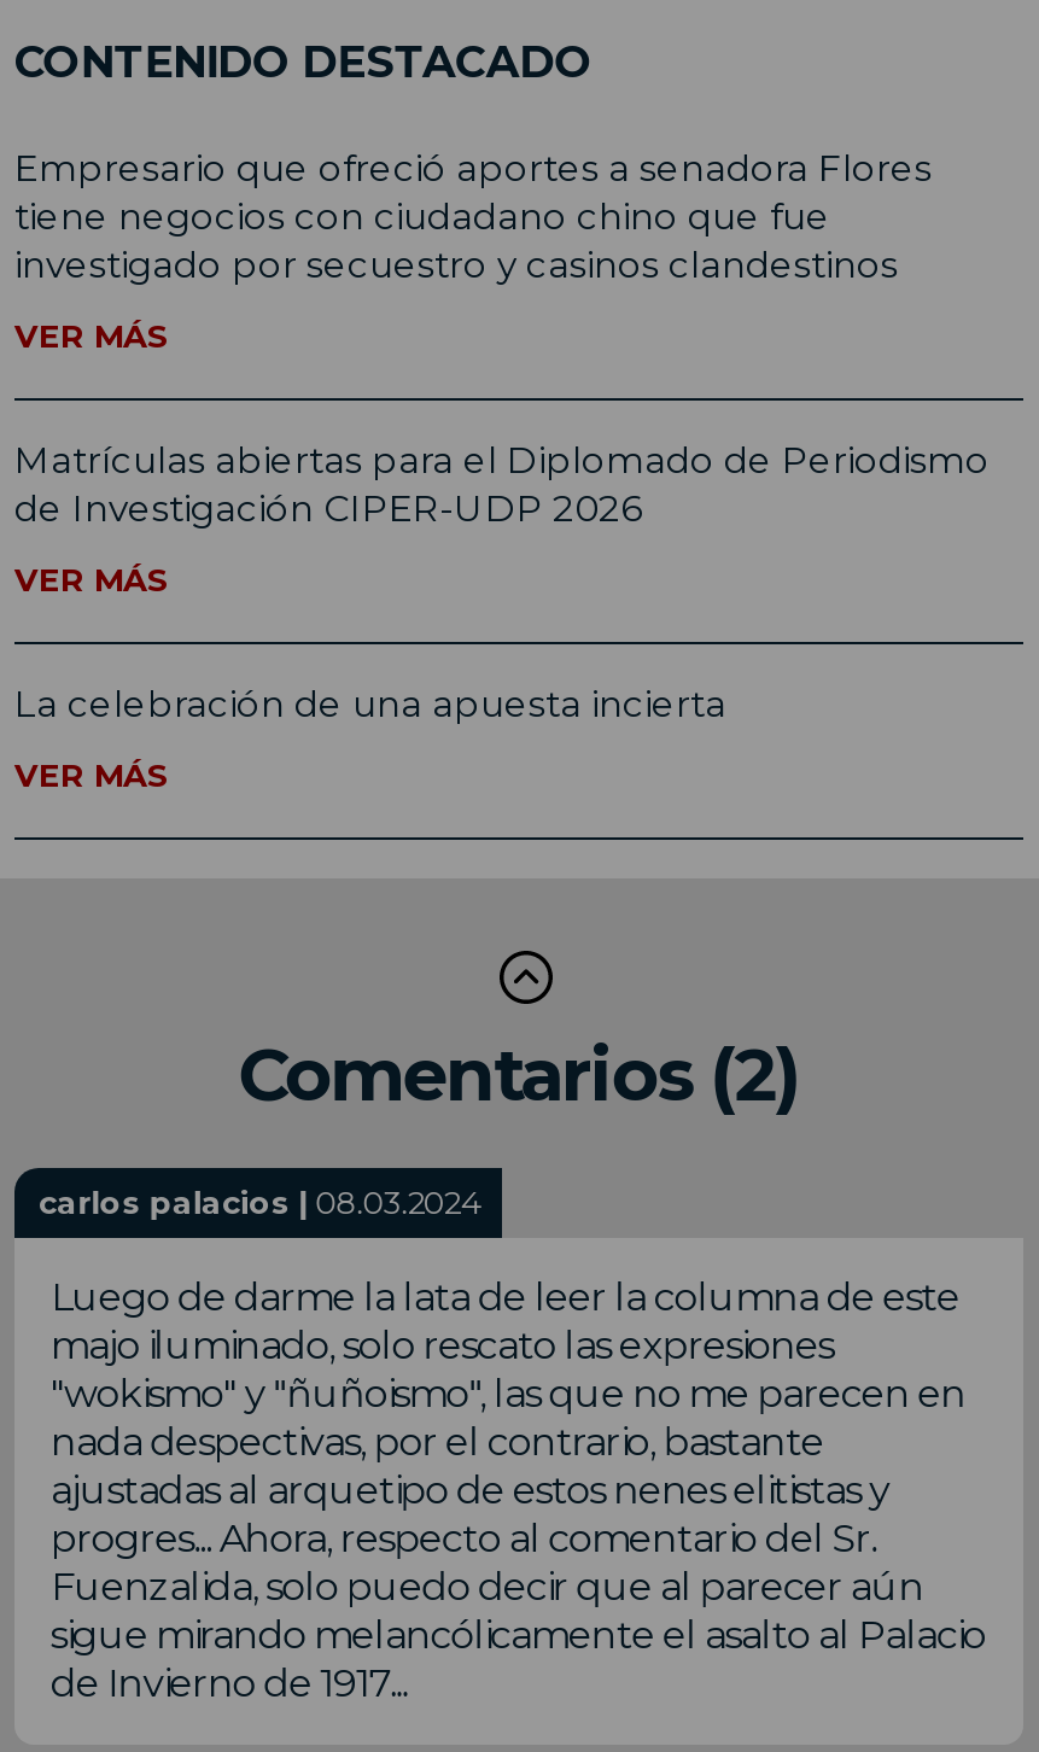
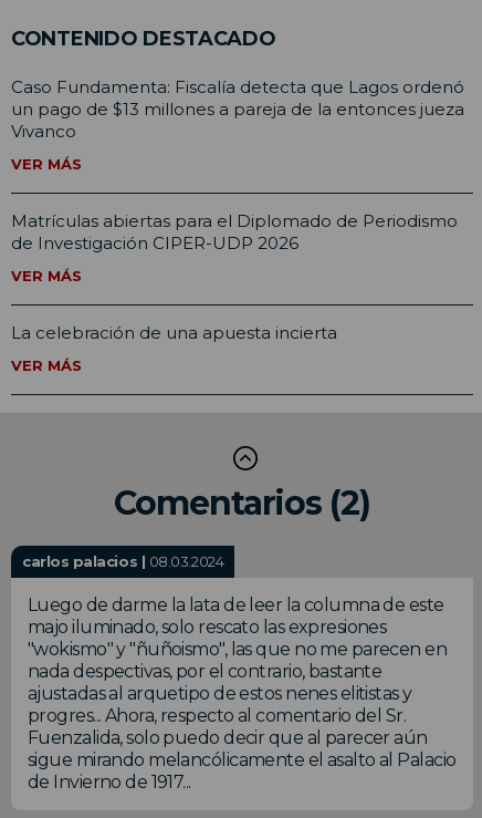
- Empresario que ofreció aportes a senadora Flores
- tiene negocios con ciudadano chino que fue
- investigado por secuestro y casinos clandestinos
+ Caso Fundamenta: Fiscalía detecta que Lagos ordenó
+ un pago de $13 millones a pareja de la entonces jueza
+ Vivanco
